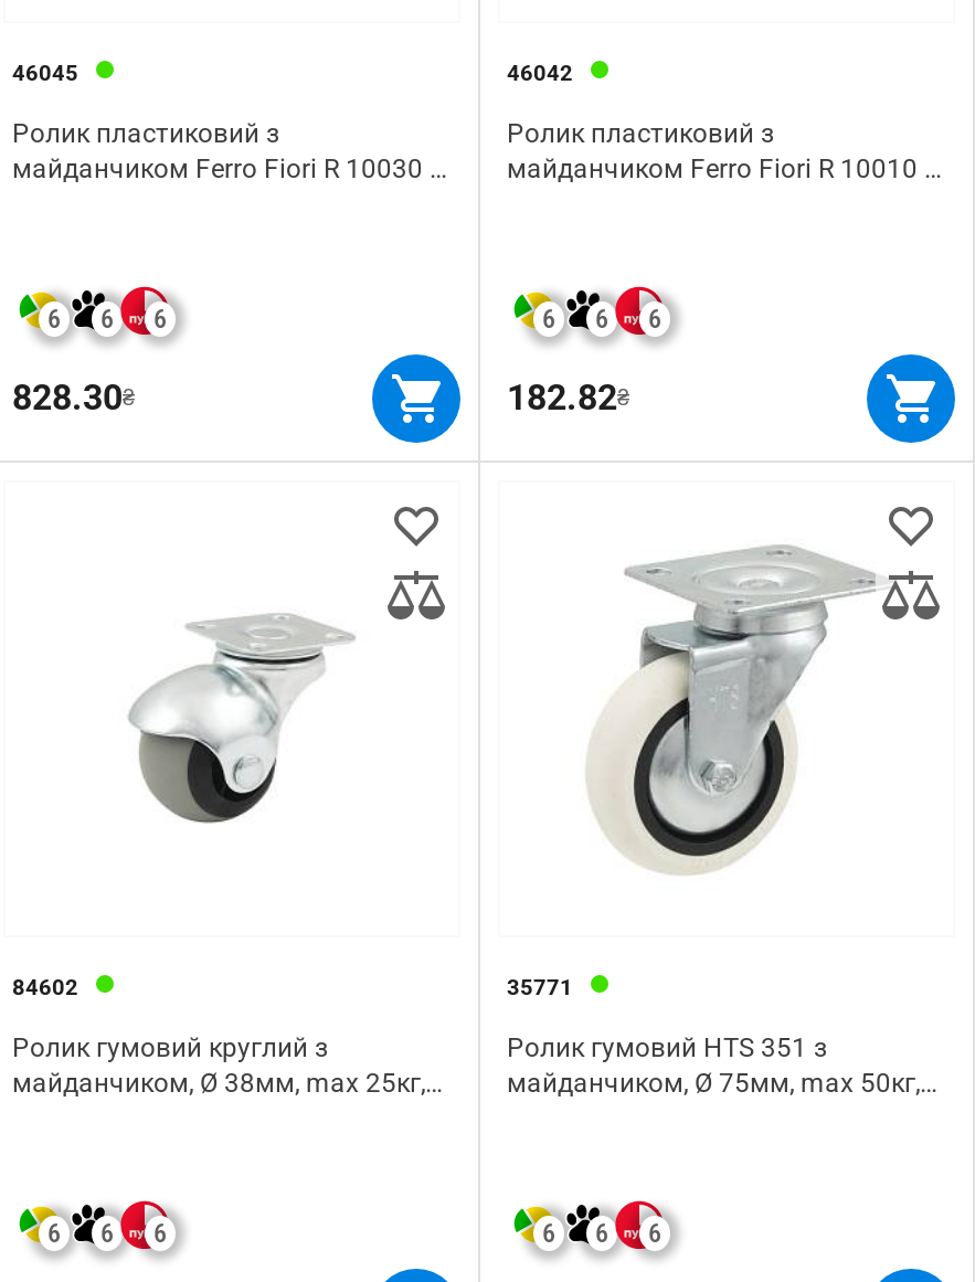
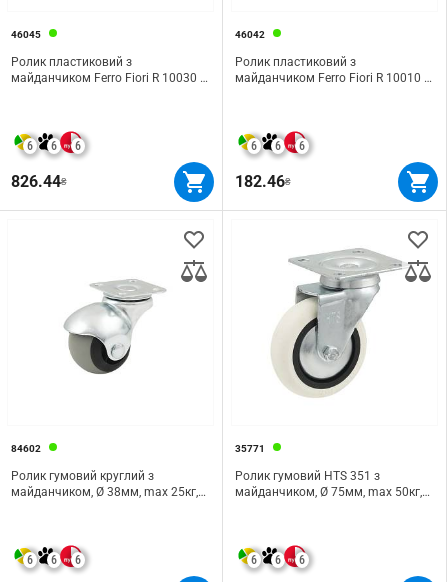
- 828.30₴
+ 826.44₴

- 182.82₴
+ 182.46₴
